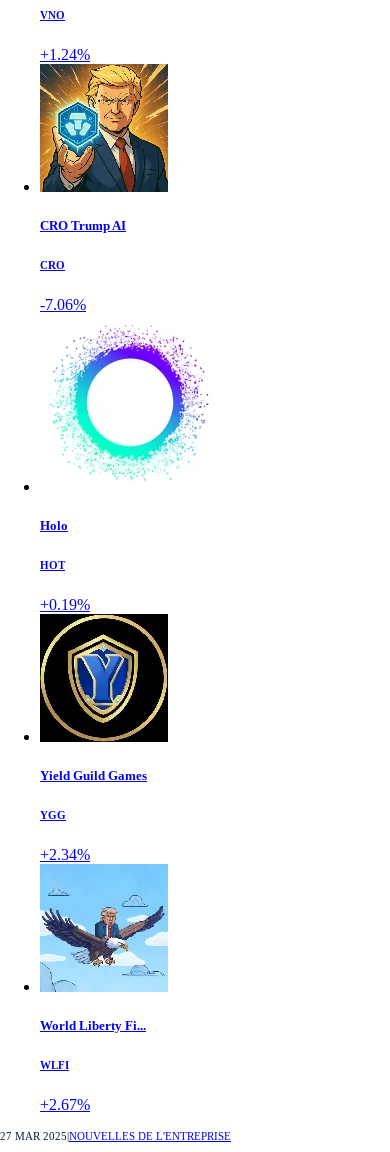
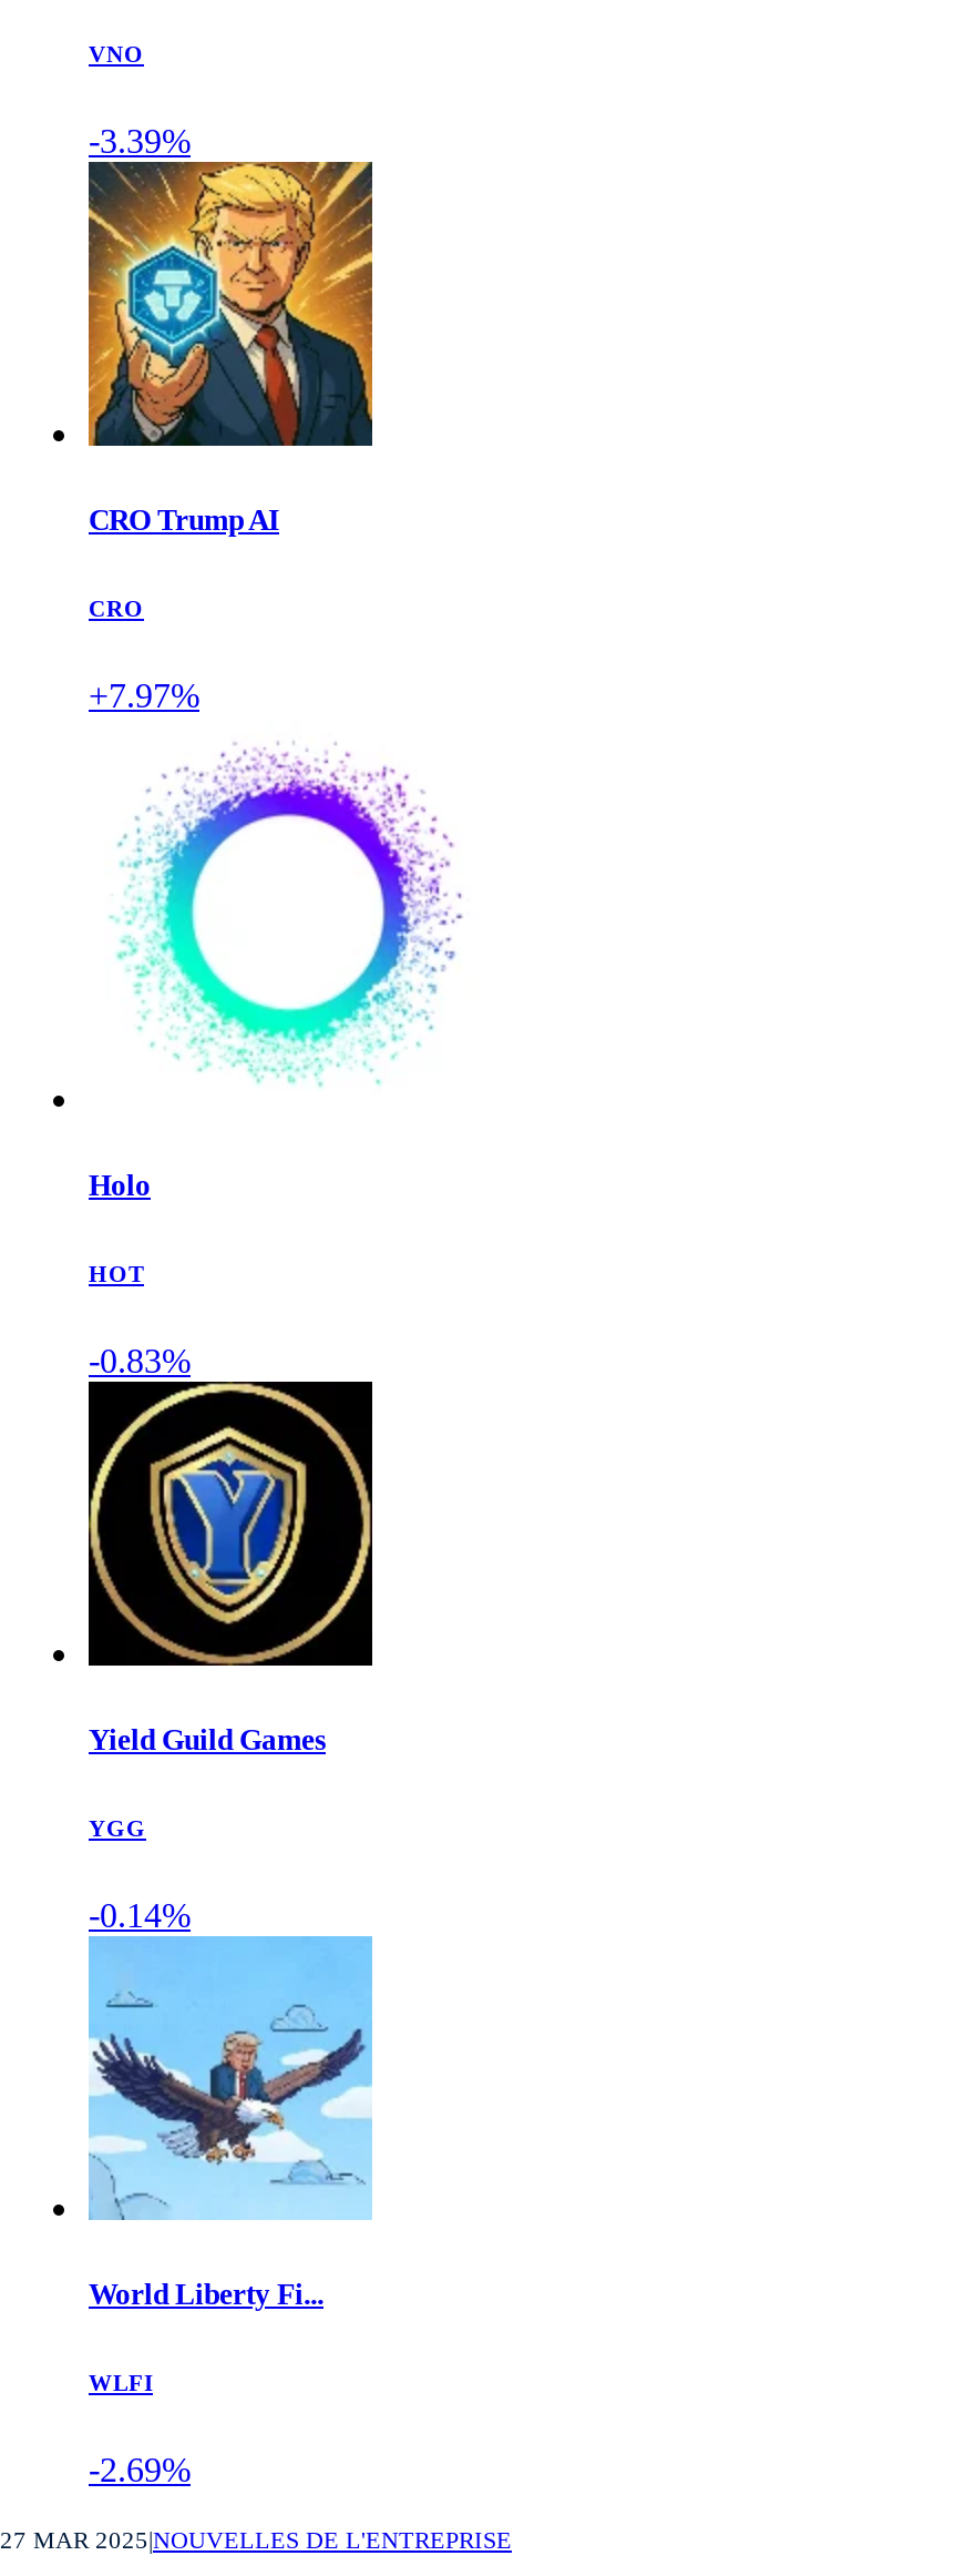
- +1.24%
+ -3.39%

- -7.06%
+ +7.97%

- +0.19%
+ -0.83%

- +2.34%
+ -0.14%

- +2.67%
+ -2.69%
